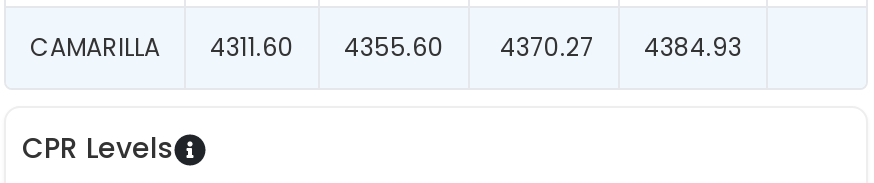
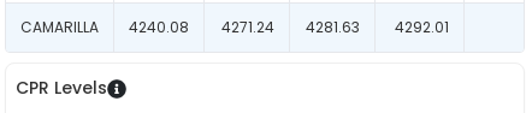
- 4311.60
+ 4240.08

- 4355.60
+ 4271.24

- 4370.27
+ 4281.63

- 4384.93
+ 4292.01
